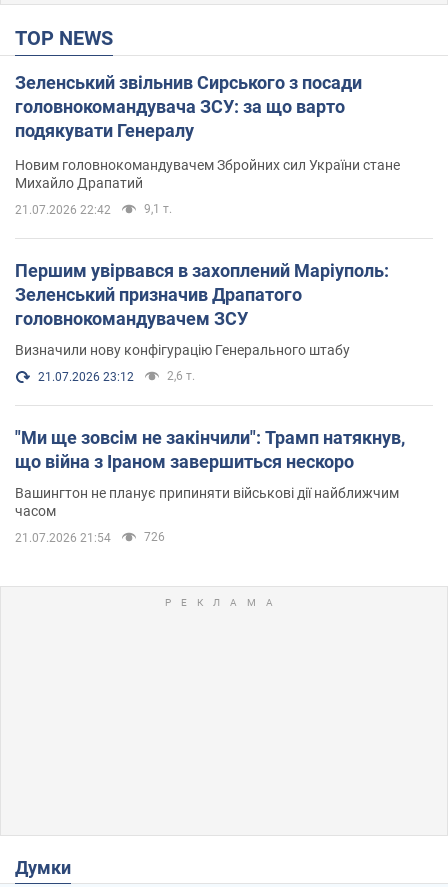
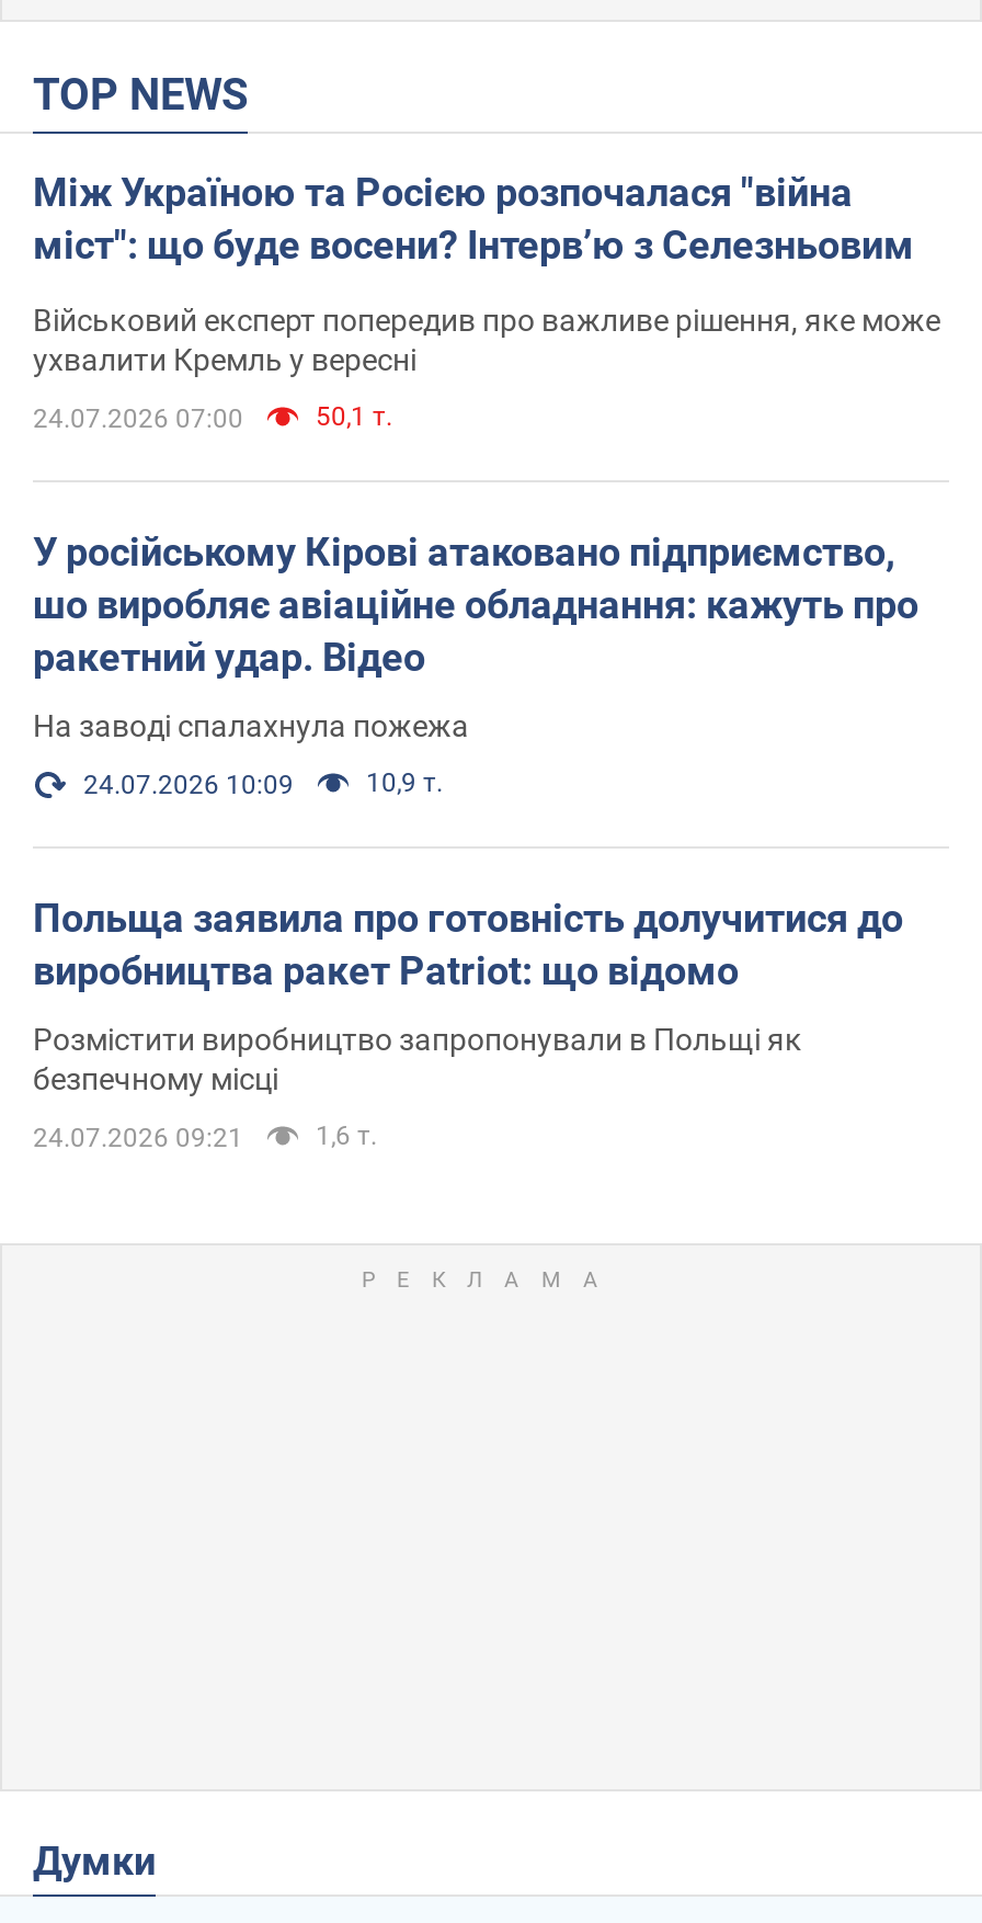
- Зеленський звільнив Сирського з посади
- головнокомандувача ЗСУ: за що варто
- подякувати Генералу
+ Між Україною та Росією розпочалася "війна
+ міст": що буде восени? Інтерв’ю з Селезньовим

- Новим головнокомандувачем Збройних сил України стане
- Михайло Драпатий
+ Військовий експерт попередив про важливе рішення, яке може
+ ухвалити Кремль у вересні

- 21.07.2026 22:42
- 9,1 т.
+ 24.07.2026 07:00
+ 50,1 т.

- Першим увірвався в захоплений Маріуполь:
- Зеленський призначив Драпатого
- головнокомандувачем ЗСУ
+ У російському Кірові атаковано підприємство,
+ шо виробляє авіаційне обладнання: кажуть про
+ ракетний удар. Відео

- Визначили нову конфігурацію Генерального штабу
+ На заводі спалахнула пожежа

- 21.07.2026 23:12
- 2,6 т.
+ 24.07.2026 10:09
+ 10,9 т.

- "Ми ще зовсім не закінчили": Трамп натякнув,
- що війна з Іраном завершиться нескоро
+ Польща заявила про готовність долучитися до
+ виробництва ракет Patriot: що відомо

- Вашингтон не планує припиняти військові дії найближчим
- часом
+ Розмістити виробництво запропонували в Польщі як
+ безпечному місці

- 21.07.2026 21:54
- 726
+ 24.07.2026 09:21
+ 1,6 т.
